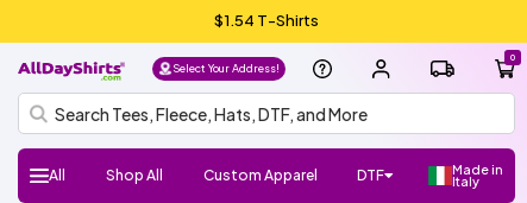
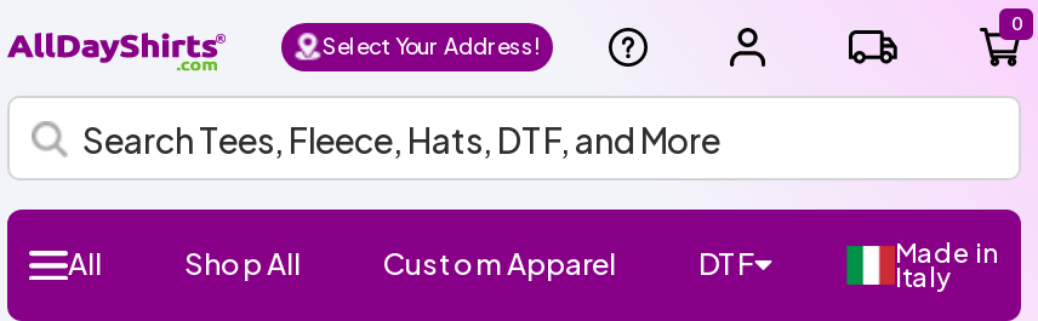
- $1.54 T-Shirts
